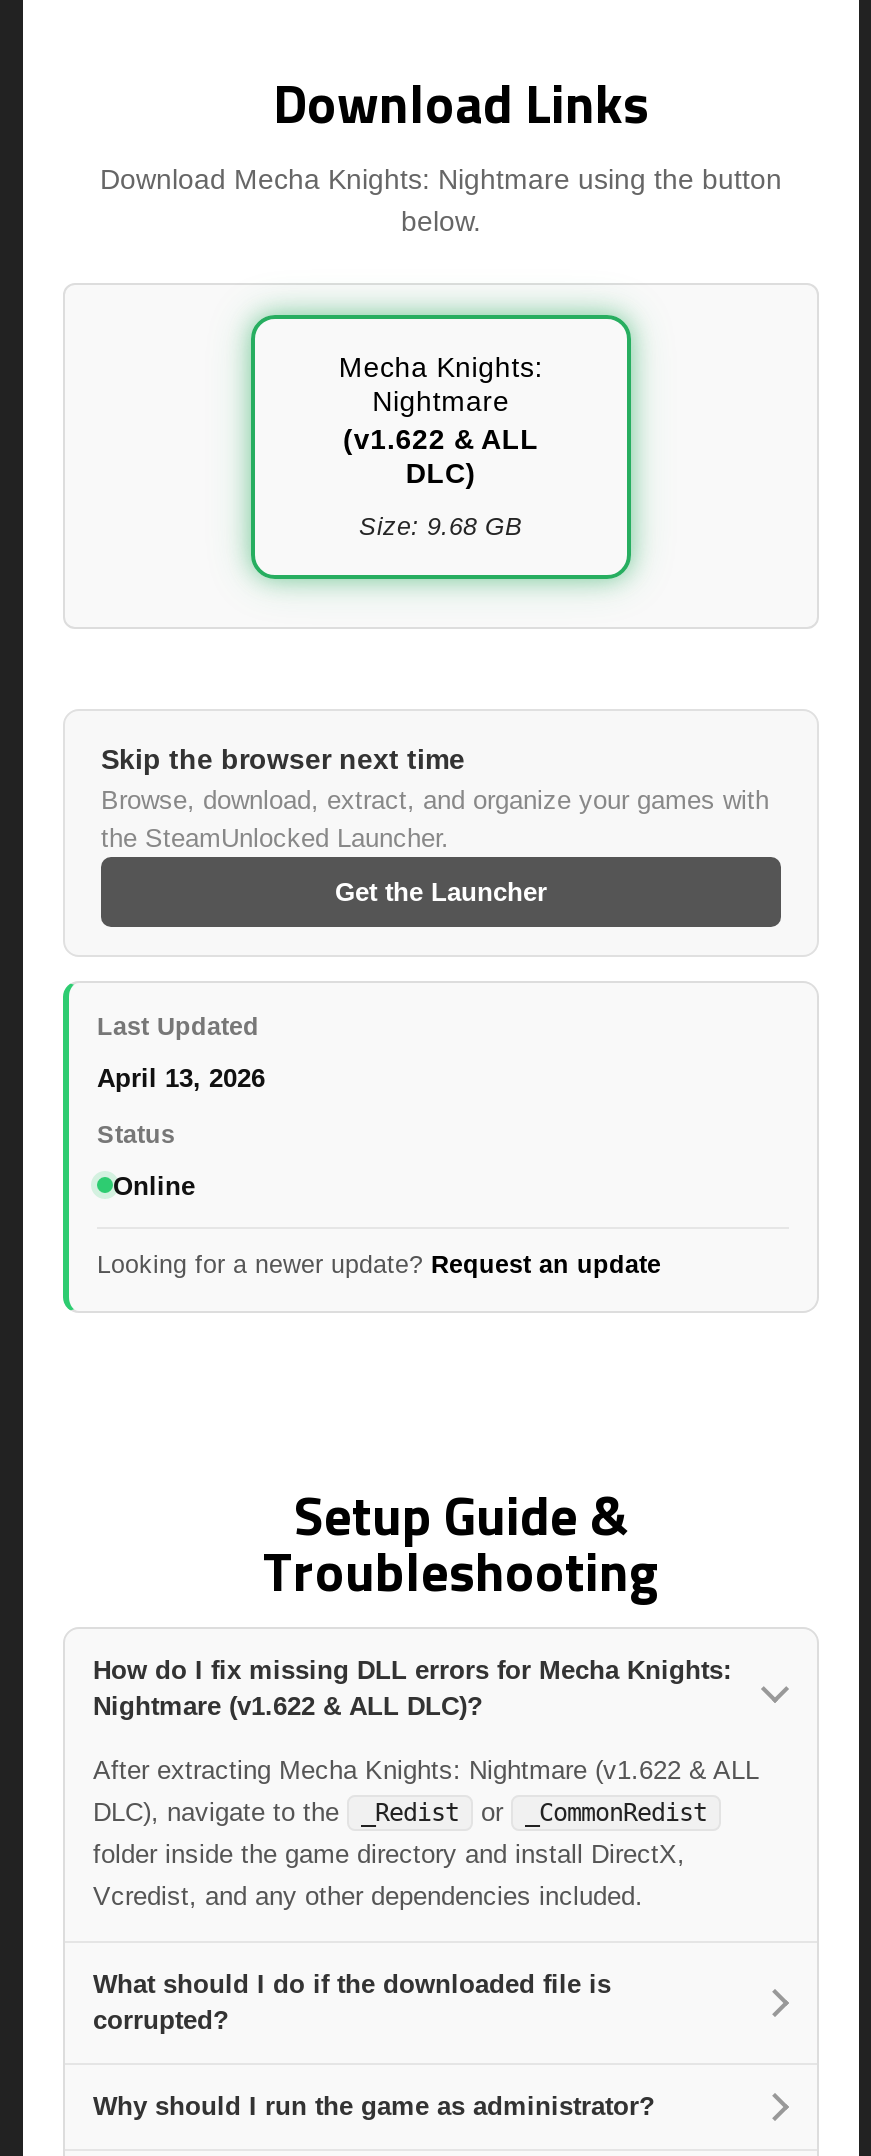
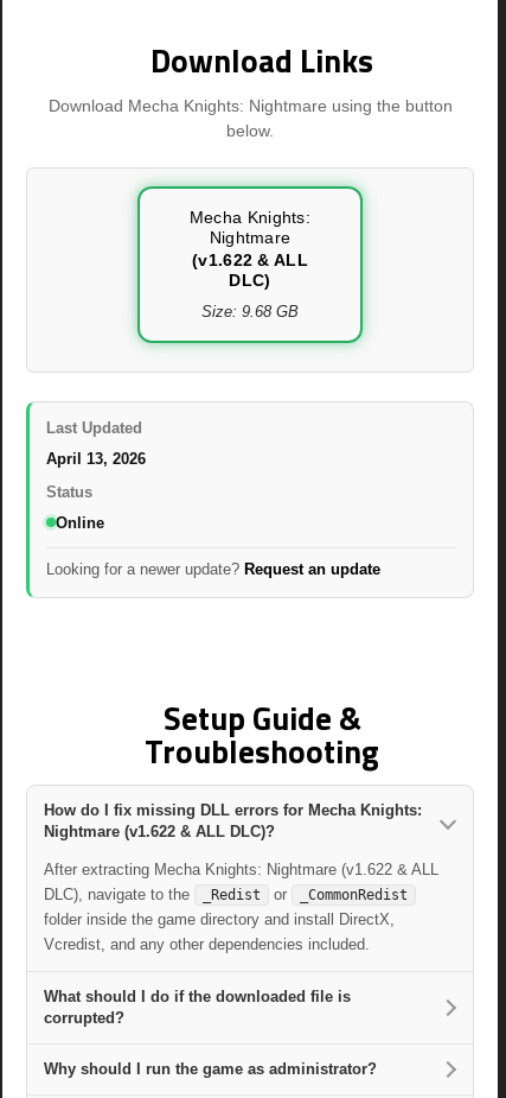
- Skip the browser next time
- Browse, download, extract, and organize your games with
- the SteamUnlocked Launcher.
- Get the Launcher
